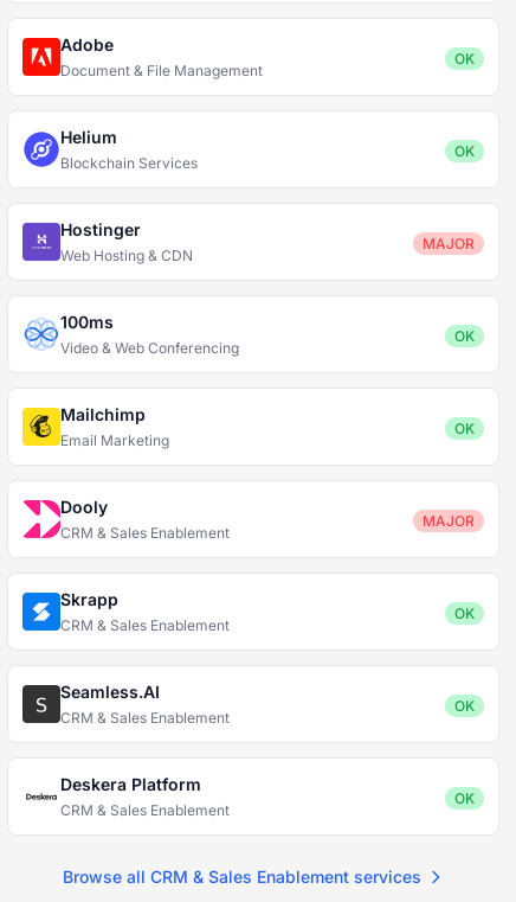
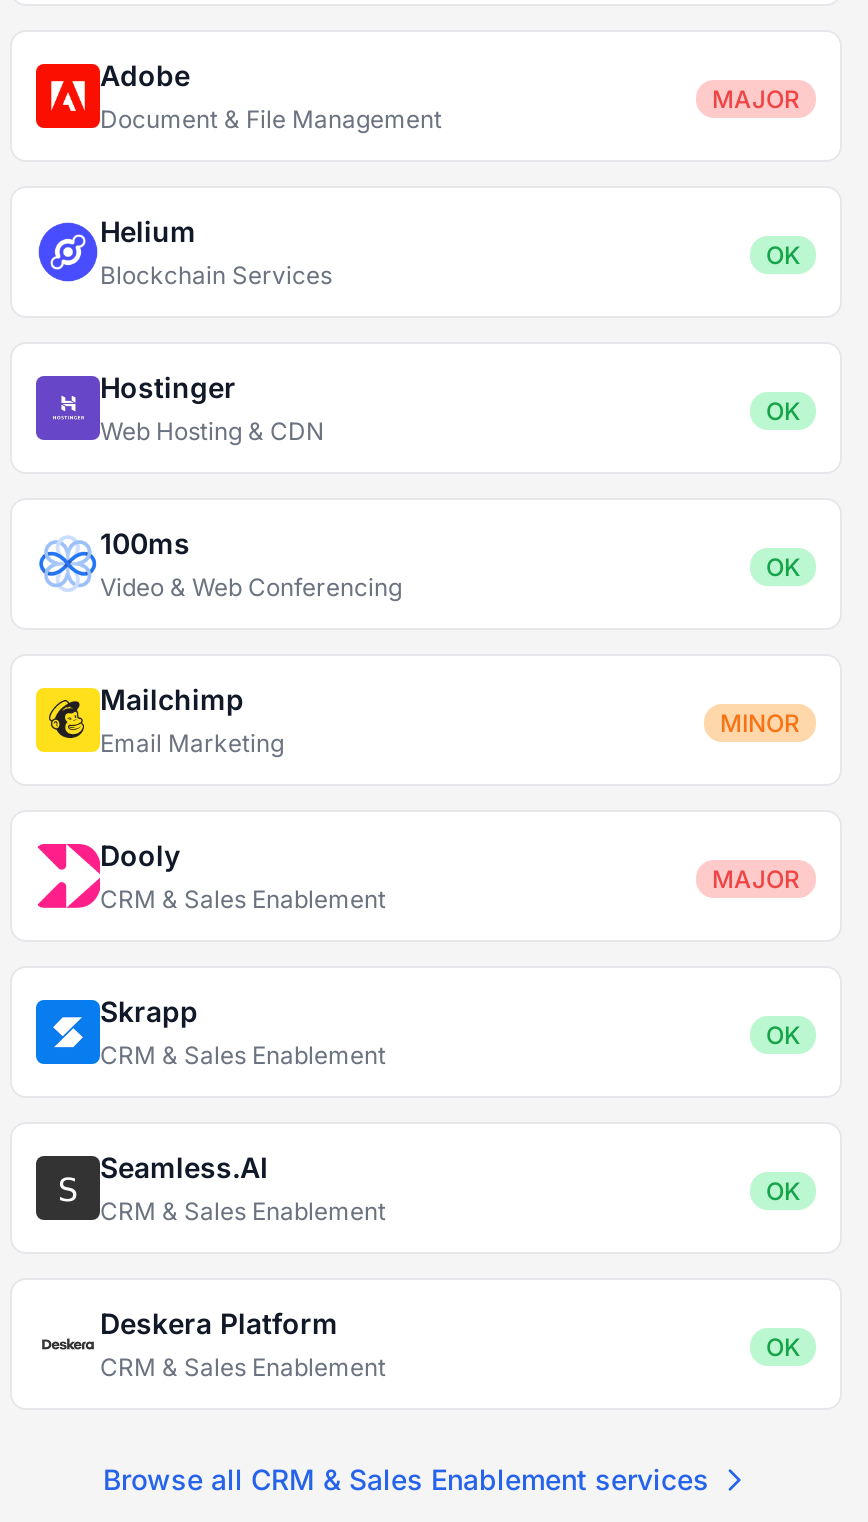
- OK
+ MAJOR

- MAJOR
+ OK

- OK
+ MINOR
